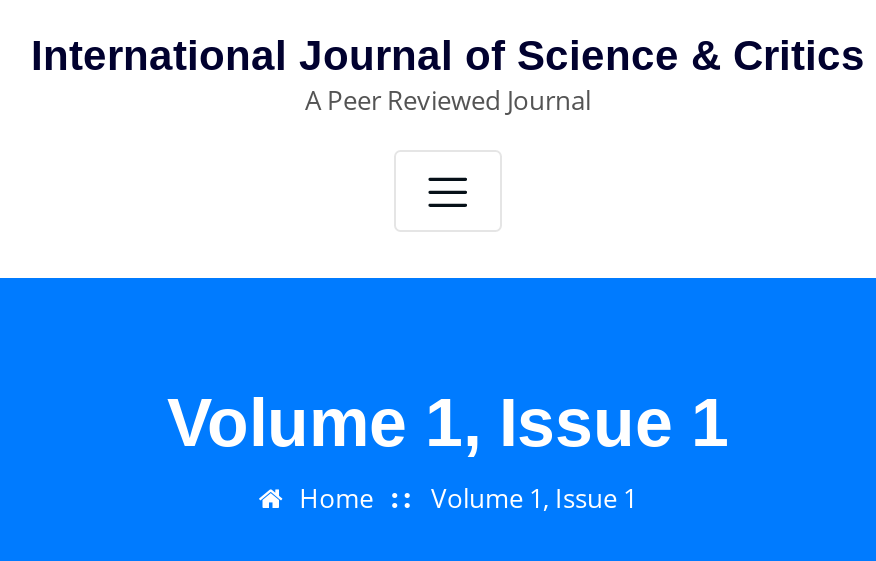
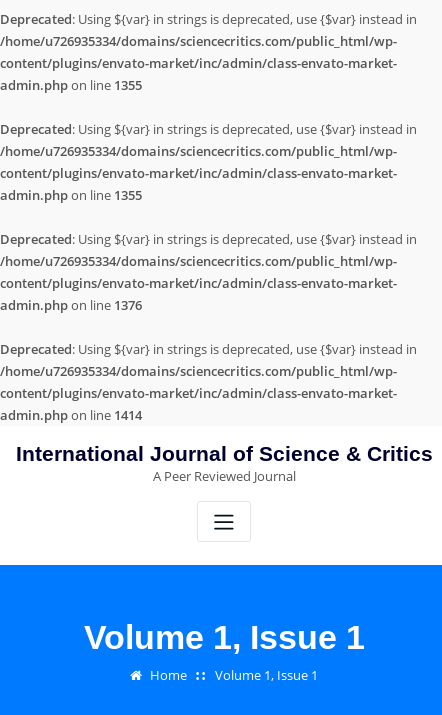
+ Deprecated: Using ${var} in strings is deprecated, use {$var} instead in
+ /home/u726935334/domains/sciencecritics.com/public_html/wp-
+ content/plugins/envato-market/inc/admin/class-envato-market-
+ admin.php on line 1355
+ Deprecated: Using ${var} in strings is deprecated, use {$var} instead in
+ /home/u726935334/domains/sciencecritics.com/public_html/wp-
+ content/plugins/envato-market/inc/admin/class-envato-market-
+ admin.php on line 1355
+ Deprecated: Using ${var} in strings is deprecated, use {$var} instead in
+ /home/u726935334/domains/sciencecritics.com/public_html/wp-
+ content/plugins/envato-market/inc/admin/class-envato-market-
+ admin.php on line 1376
+ Deprecated: Using ${var} in strings is deprecated, use {$var} instead in
+ /home/u726935334/domains/sciencecritics.com/public_html/wp-
+ content/plugins/envato-market/inc/admin/class-envato-market-
+ admin.php on line 1414
